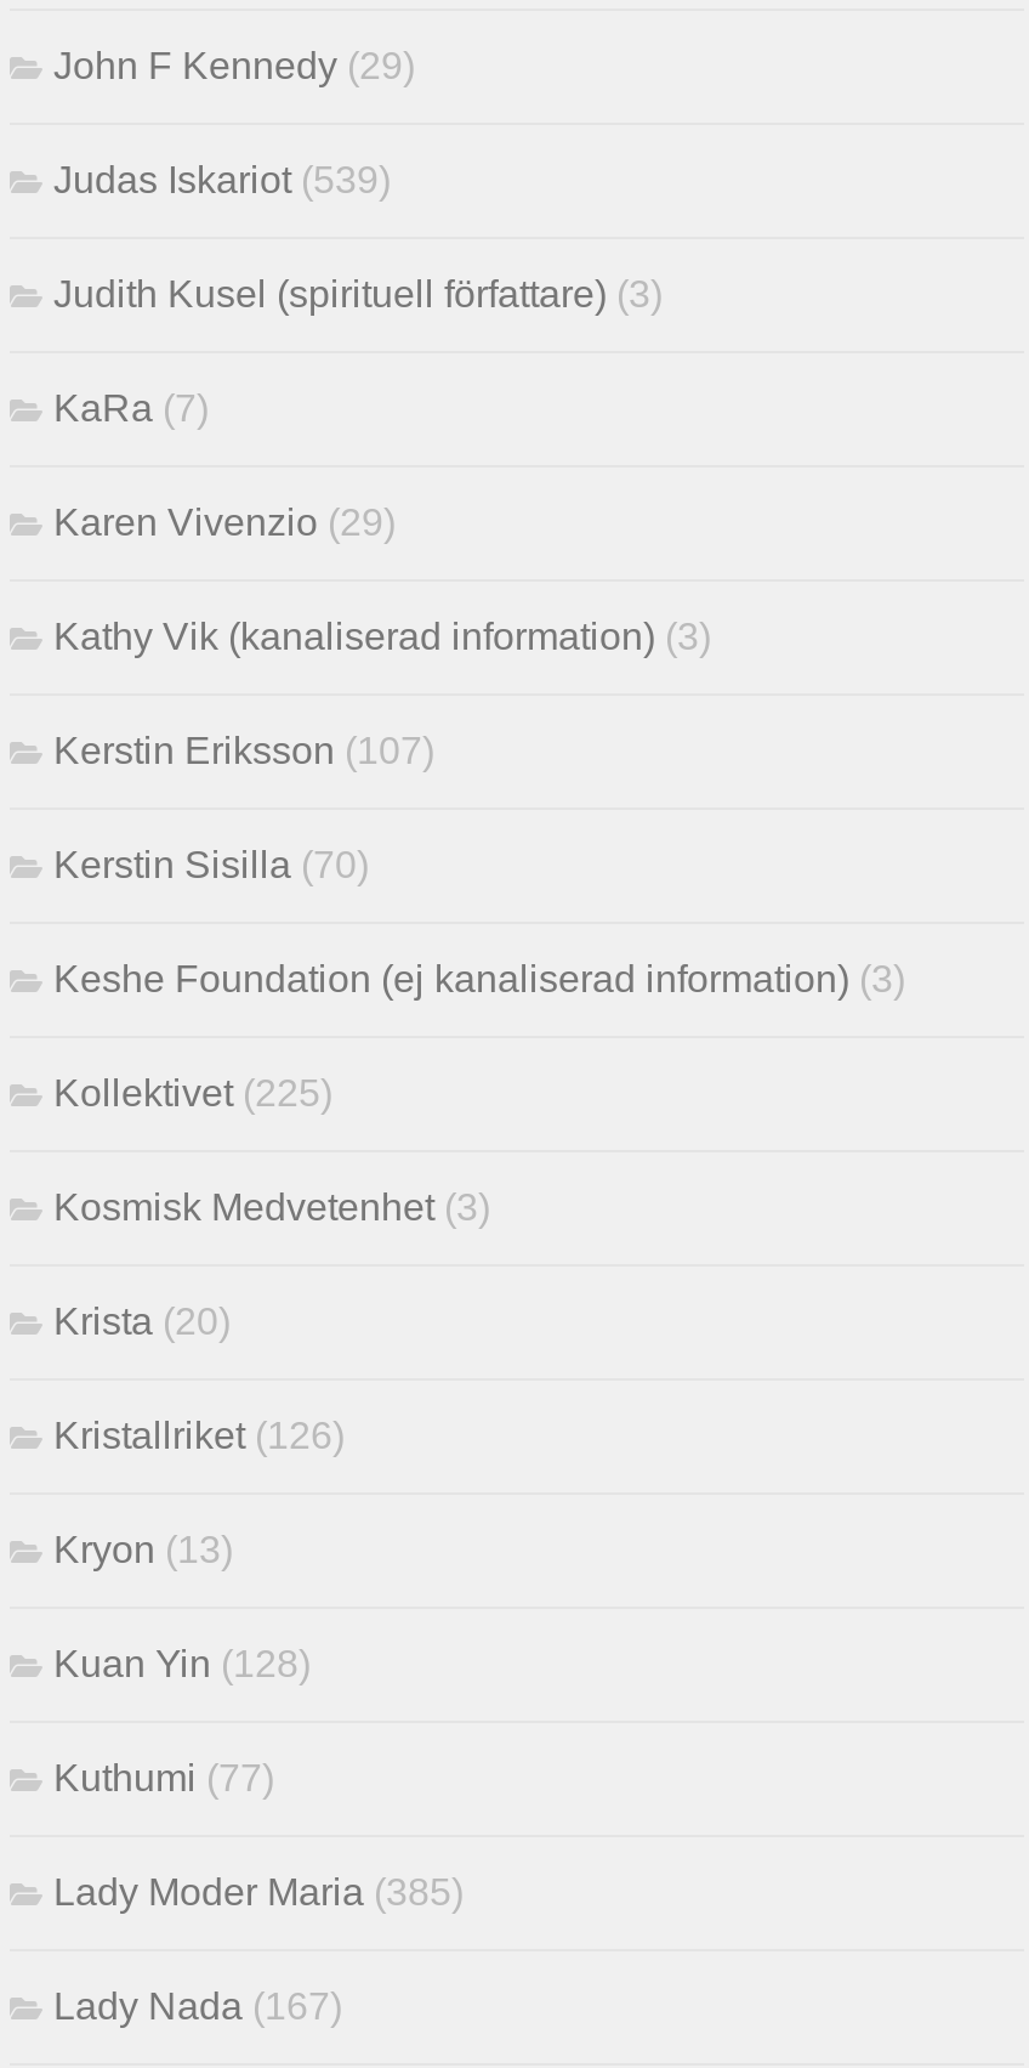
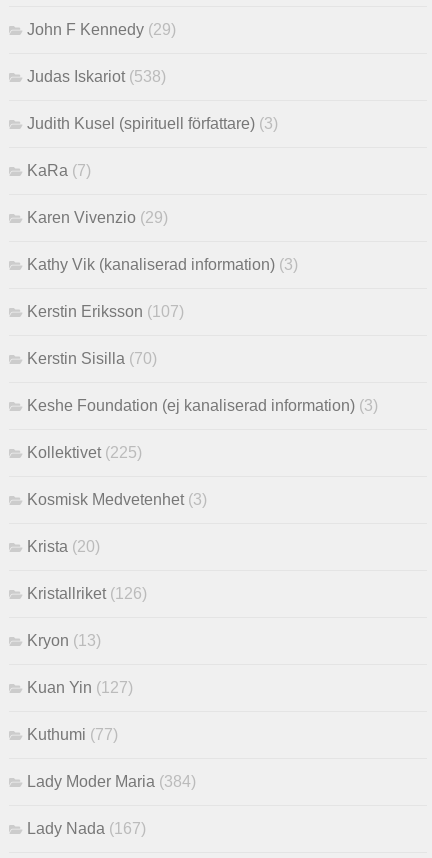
- Judas Iskariot (539)
+ Judas Iskariot (538)

- Kuan Yin (128)
+ Kuan Yin (127)

- Lady Moder Maria (385)
+ Lady Moder Maria (384)
